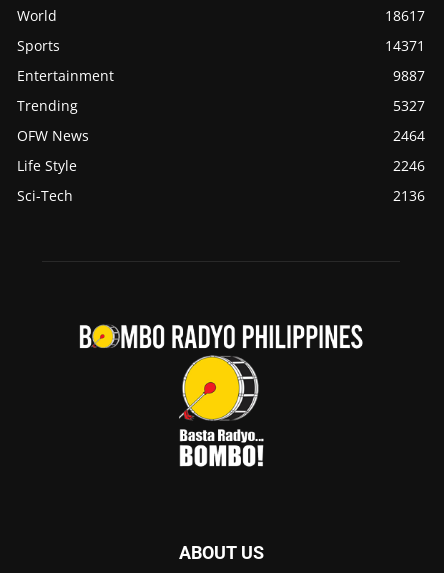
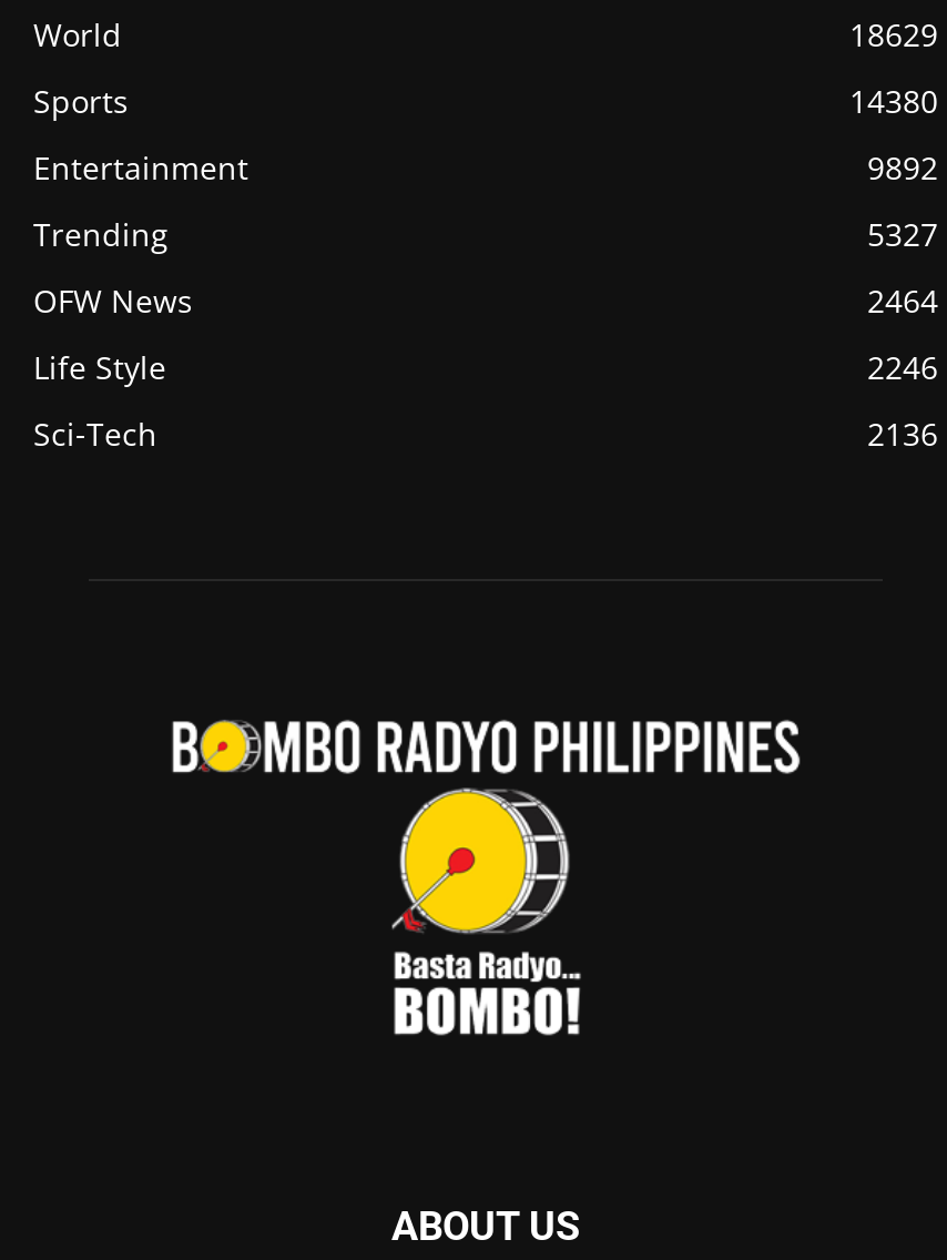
- 18617
+ 18629

- 14371
+ 14380

- 9887
+ 9892
